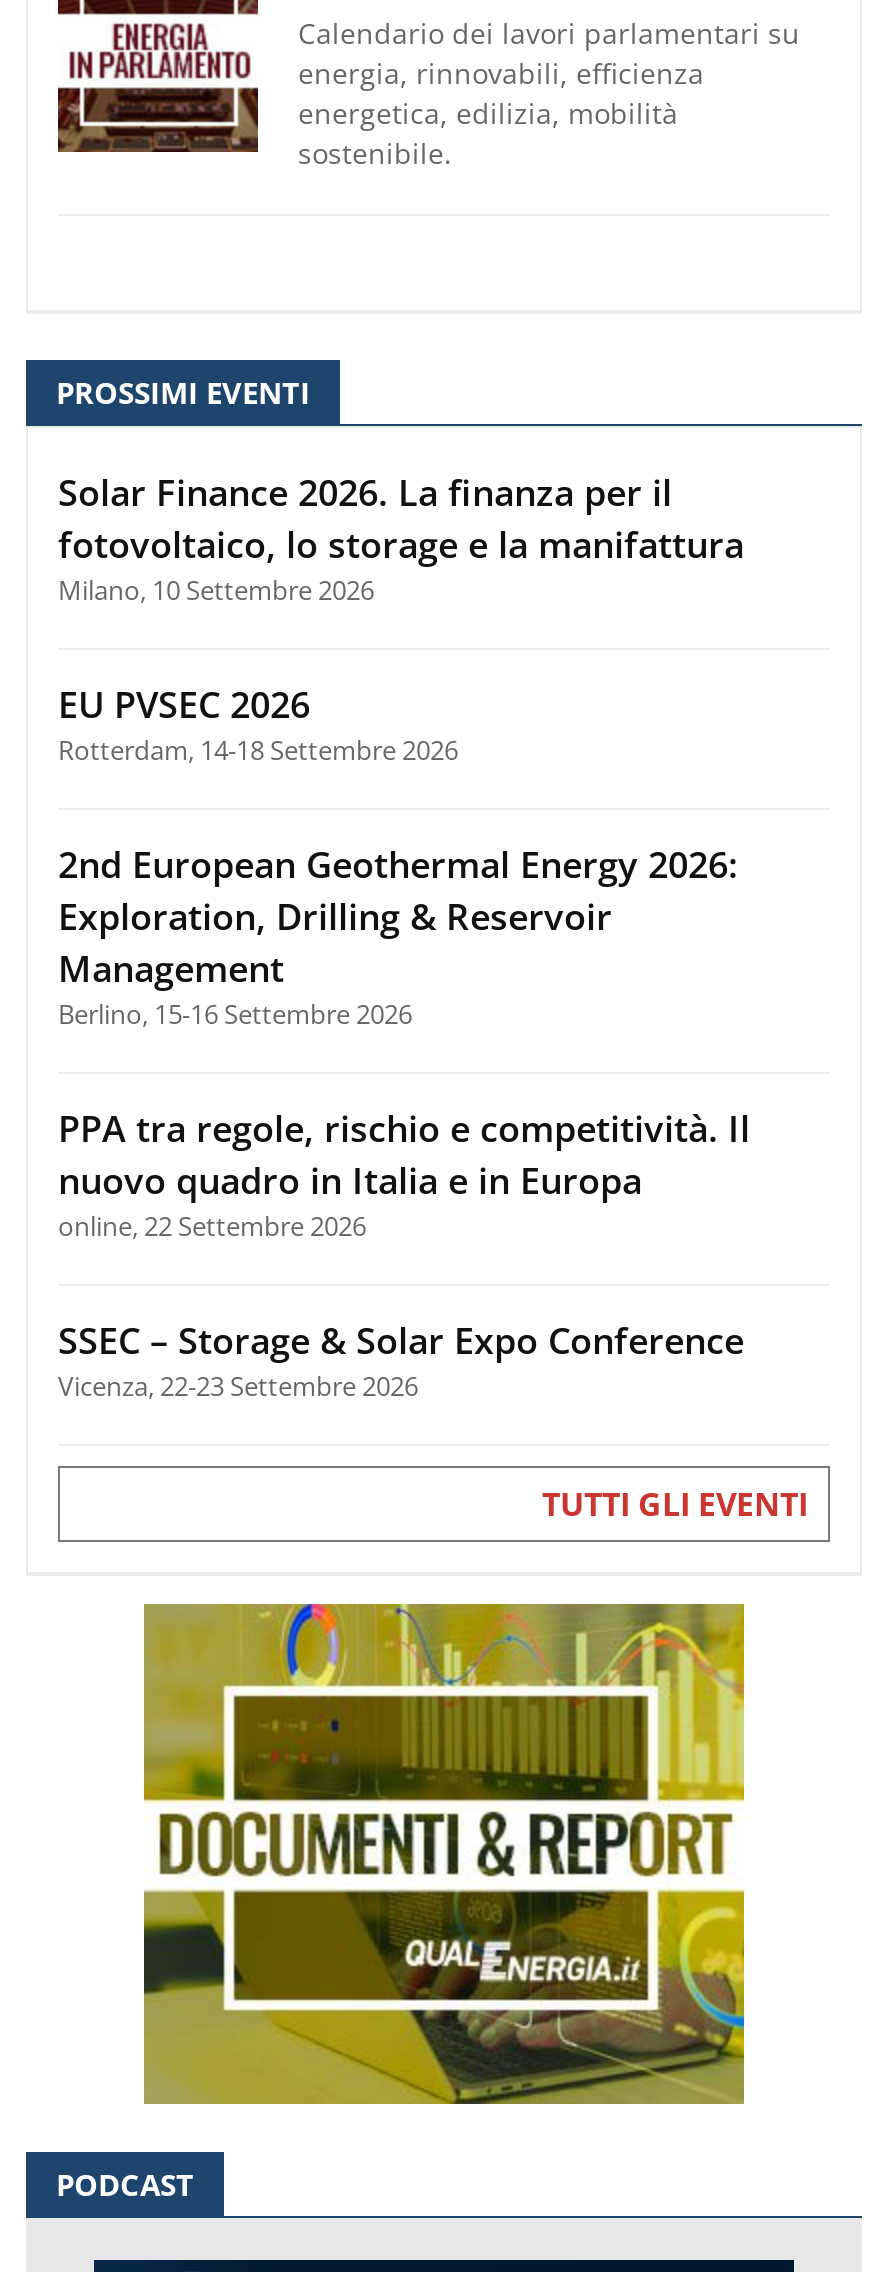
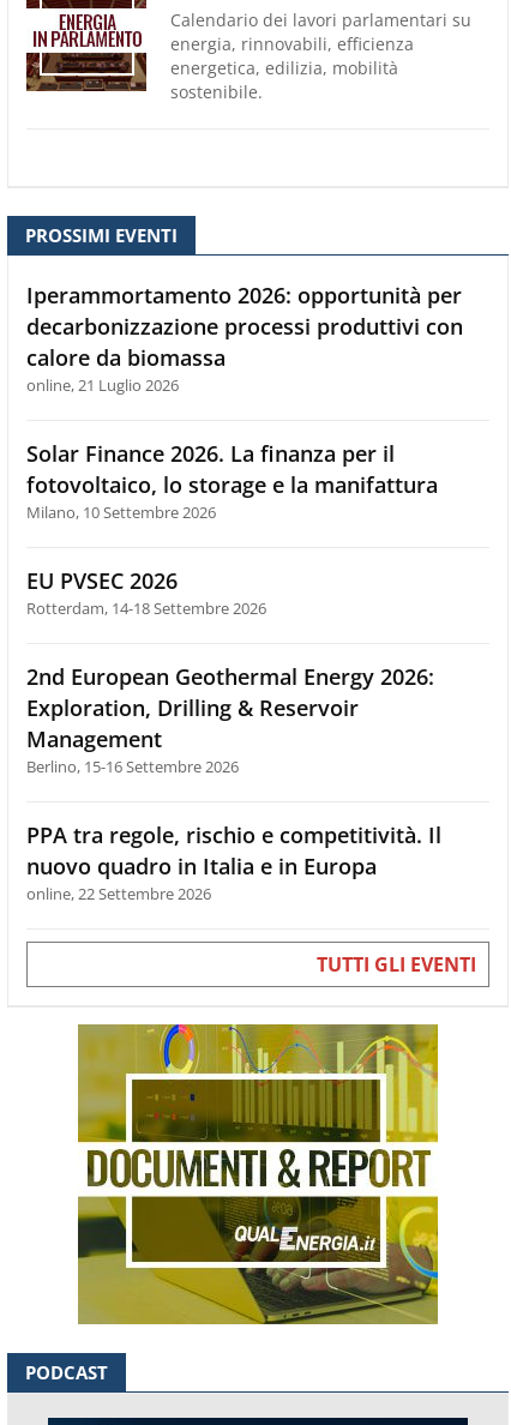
+ Iperammortamento 2026: opportunità per
+ decarbonizzazione processi produttivi con
+ calore da biomassa
+ online, 21 Luglio 2026

moved down: Solar Finance 2026. La finanza per il | fotovoltaico, lo storage e la manifattura | Milano, 10 Settembre 2026 | ... | nuovo quadro in Italia e in Europa | online, 22 Settembre 2026

- SSEC – Storage & Solar Expo Conference
- Vicenza, 22-23 Settembre 2026
